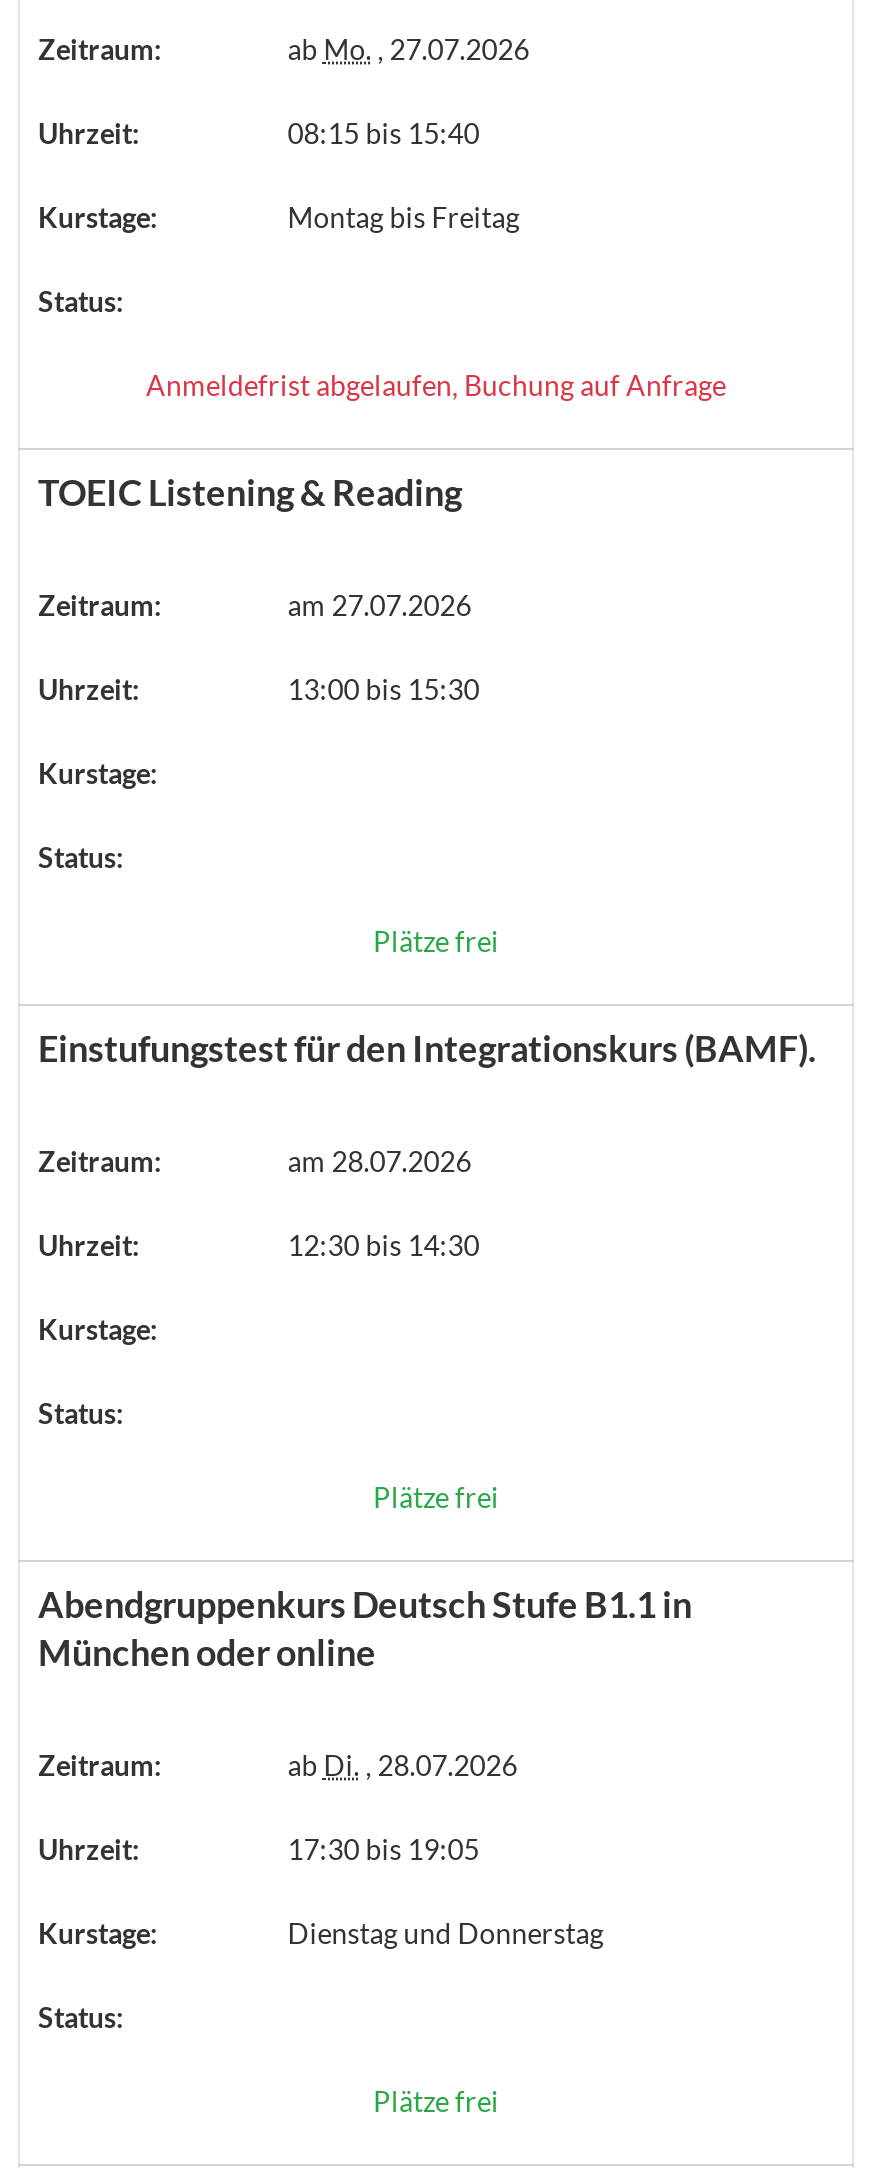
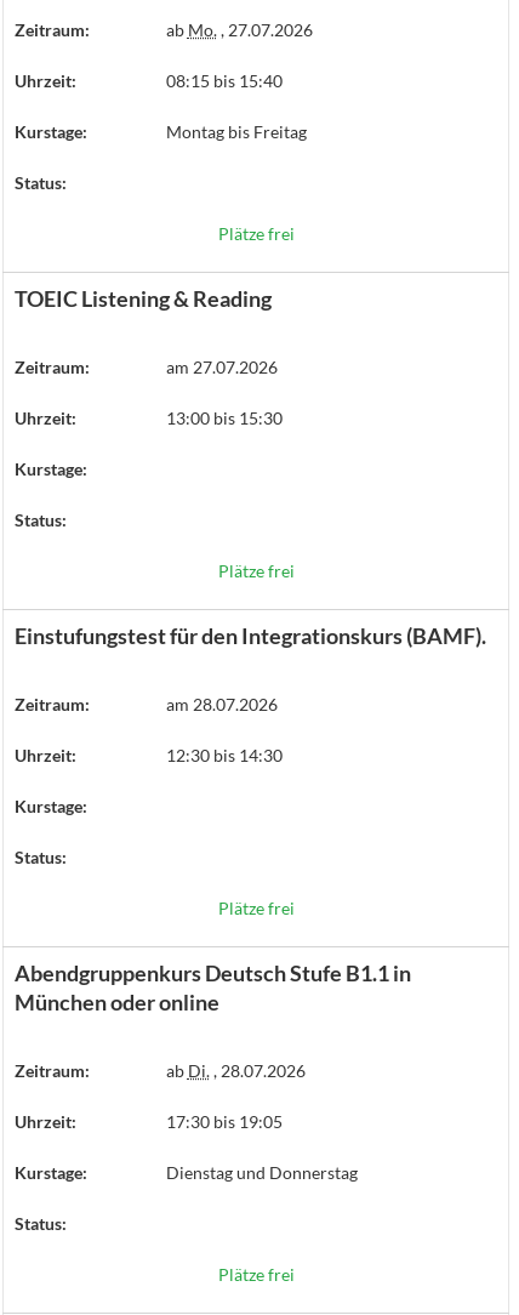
- Anmeldefrist abgelaufen, Buchung auf Anfrage
+ Plätze frei
